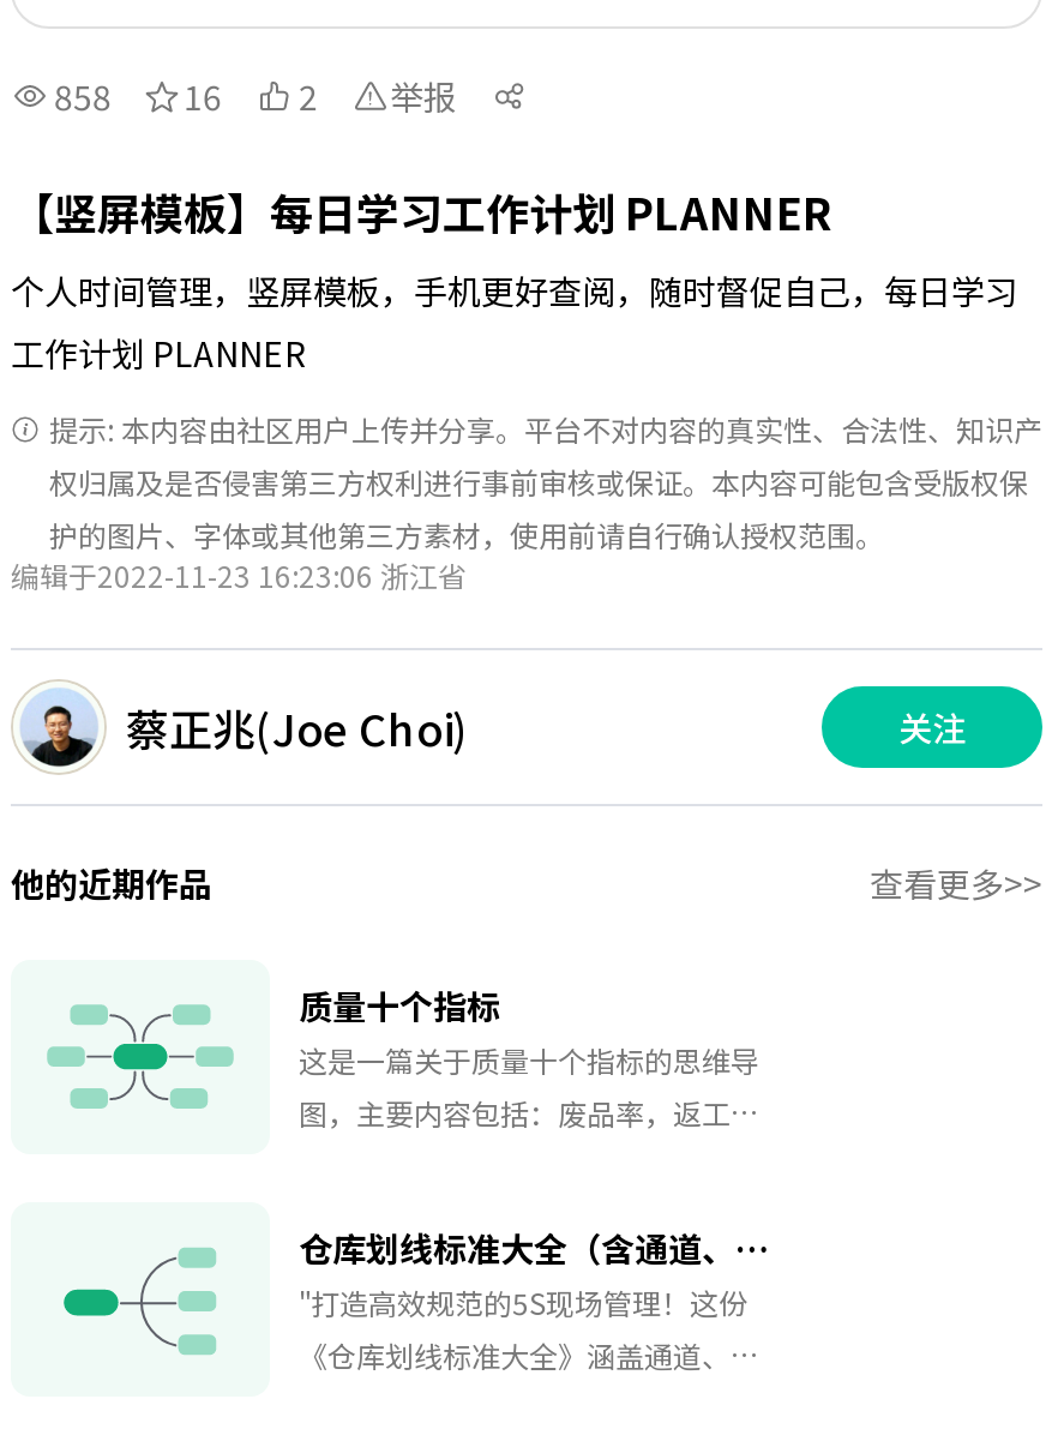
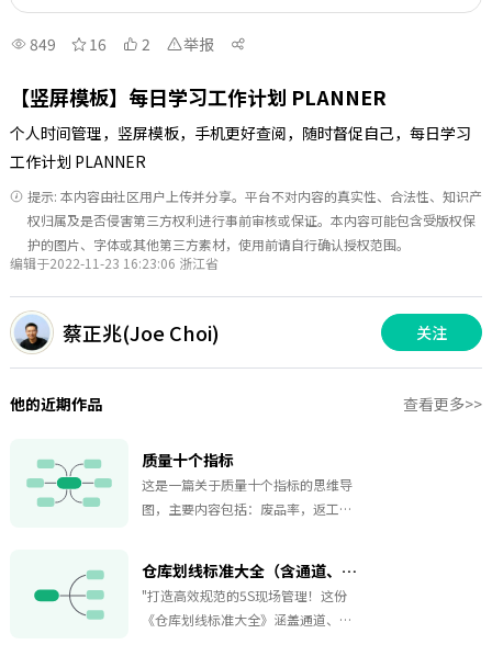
- 858 16 2 举报
+ 849 16 2 举报
